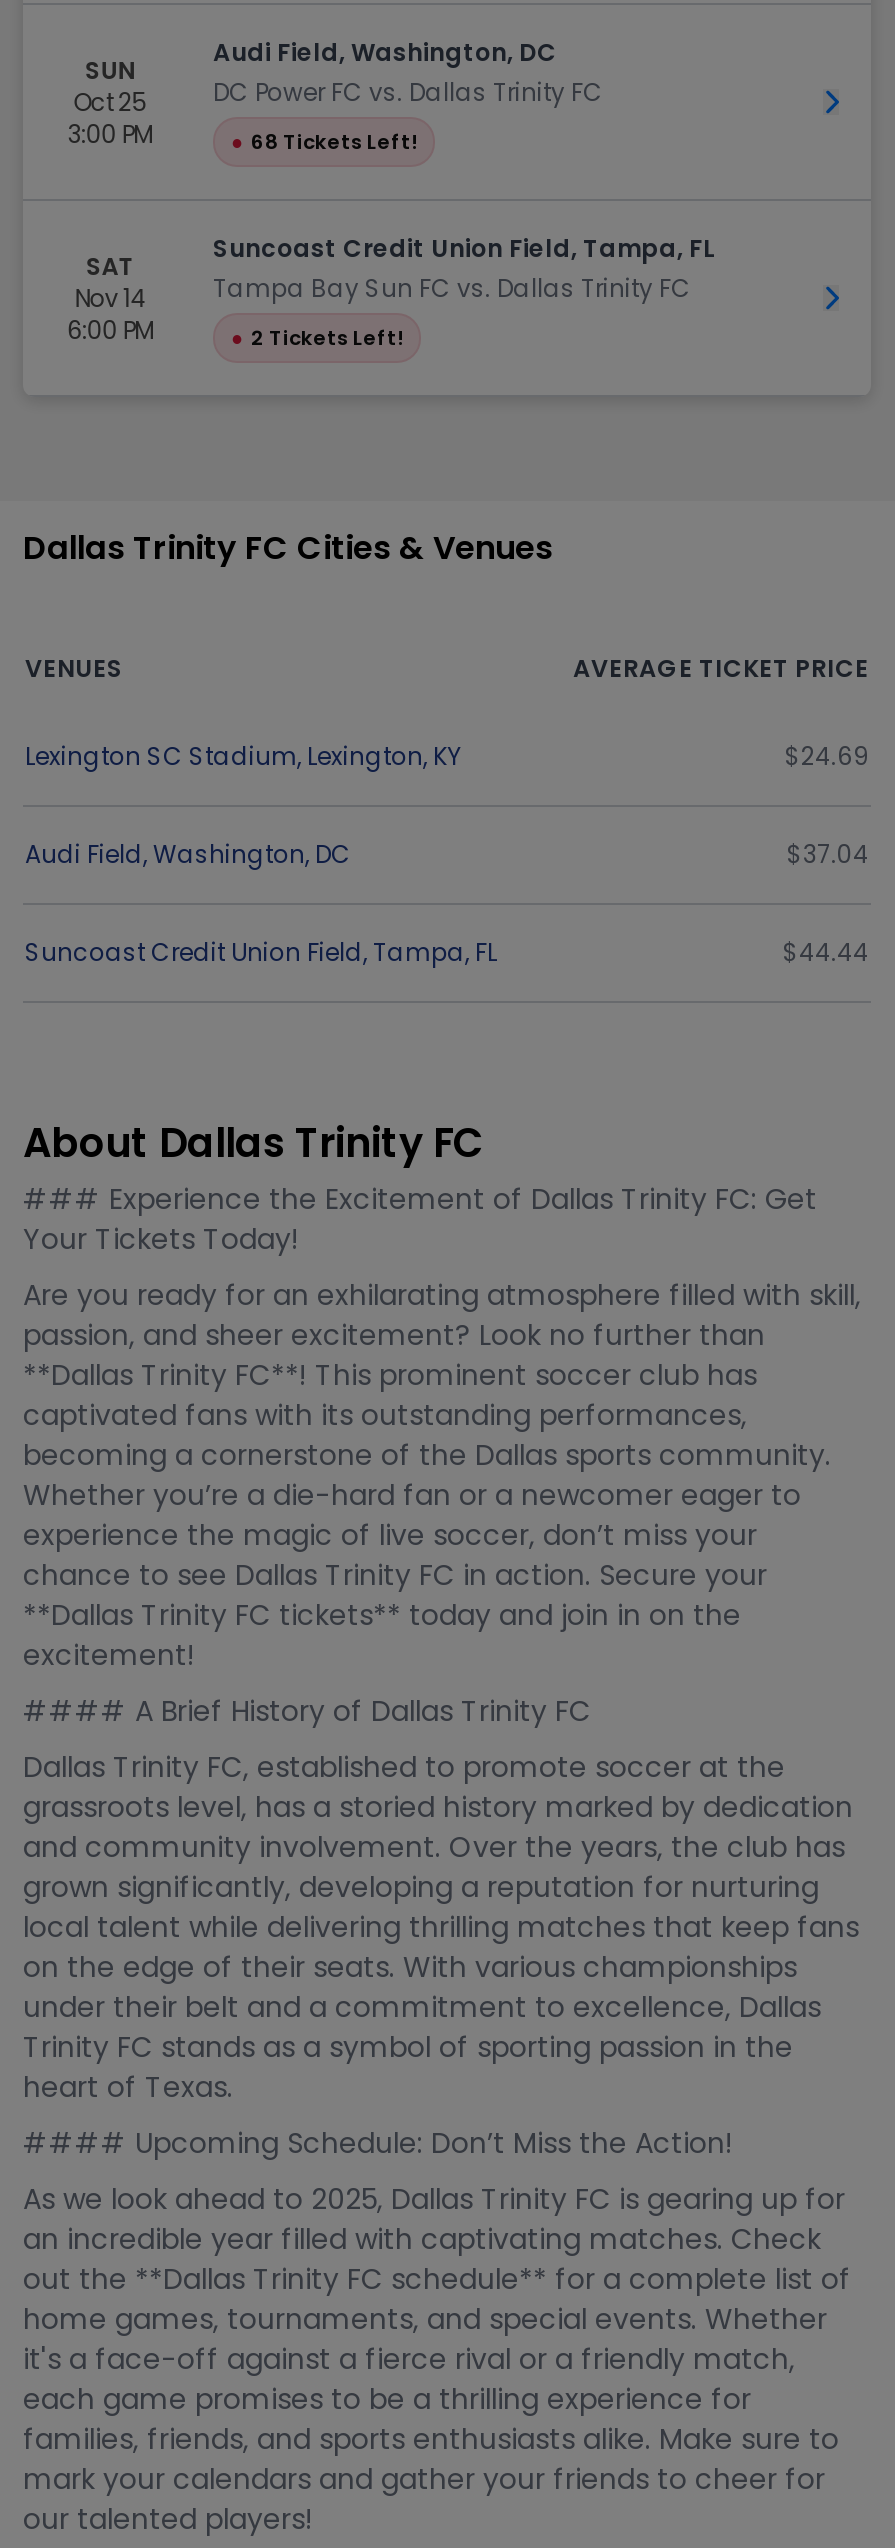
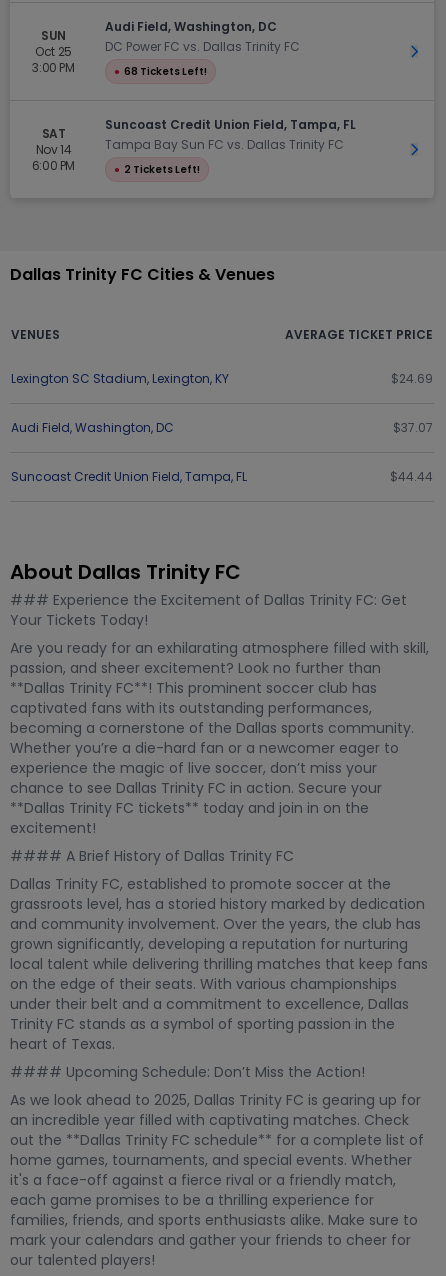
- $37.04
+ $37.07
